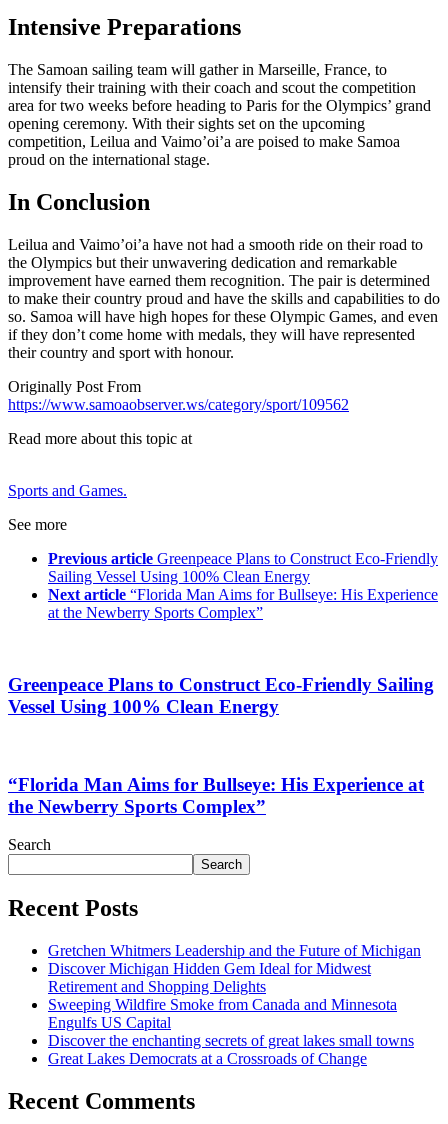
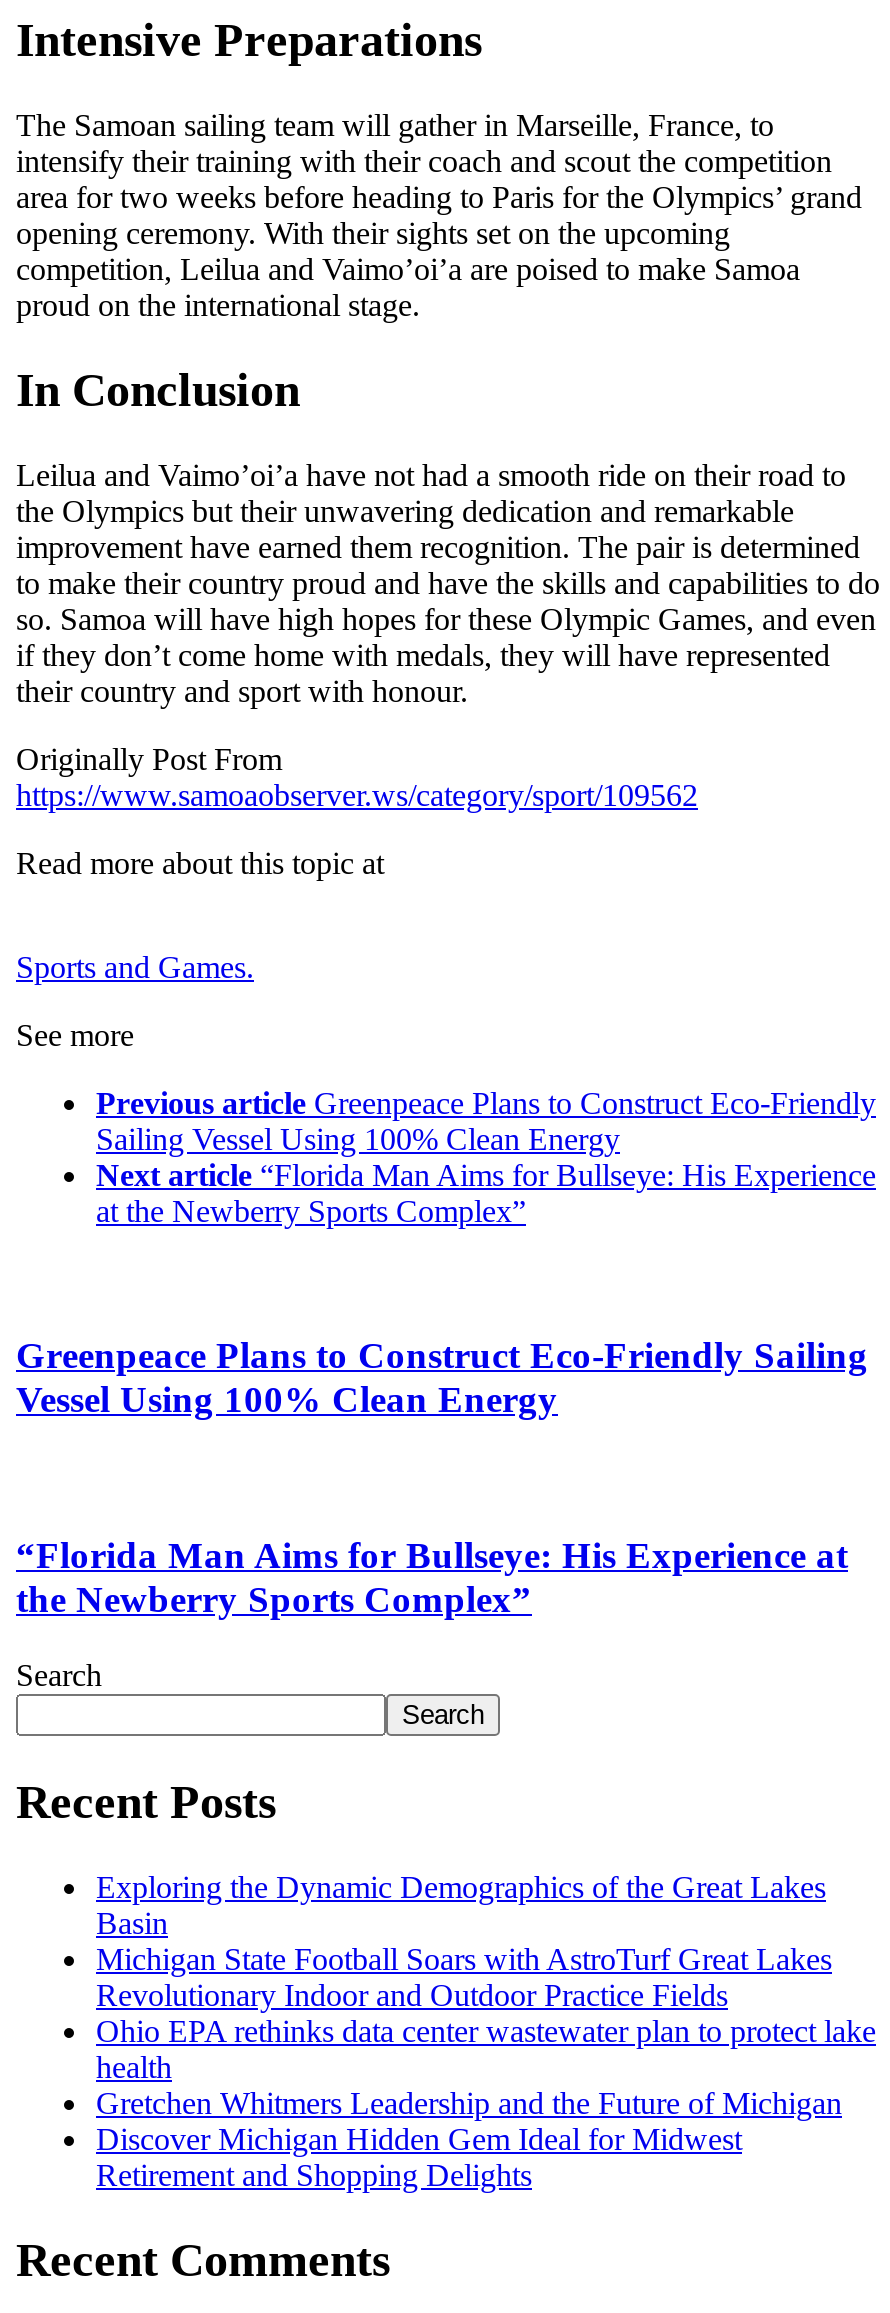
+ Exploring the Dynamic Demographics of the Great Lakes
+ Basin
+ Michigan State Football Soars with AstroTurf Great Lakes
+ Revolutionary Indoor and Outdoor Practice Fields
+ Ohio EPA rethinks data center wastewater plan to protect lake
+ health

moved down: Gretchen Whitmers Leadership and the Future of Michigan | Discover Michigan Hidden Gem Ideal for Midwest | Retirement and Shopping Delights

- Sweeping Wildfire Smoke from Canada and Minnesota
- Engulfs US Capital
- Discover the enchanting secrets of great lakes small towns
- Great Lakes Democrats at a Crossroads of Change
